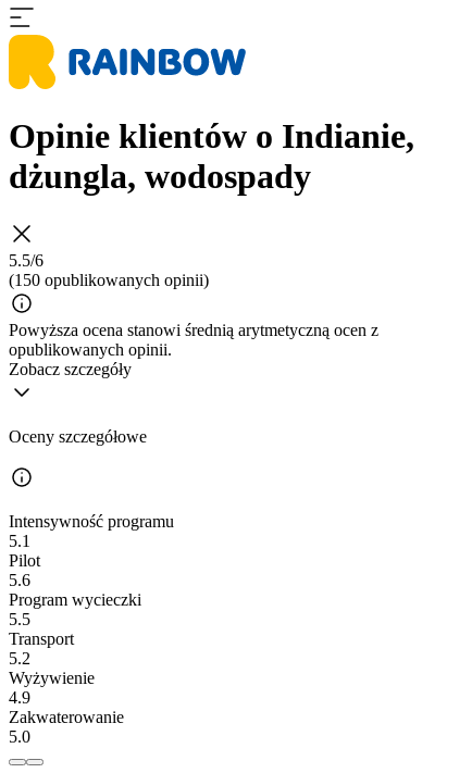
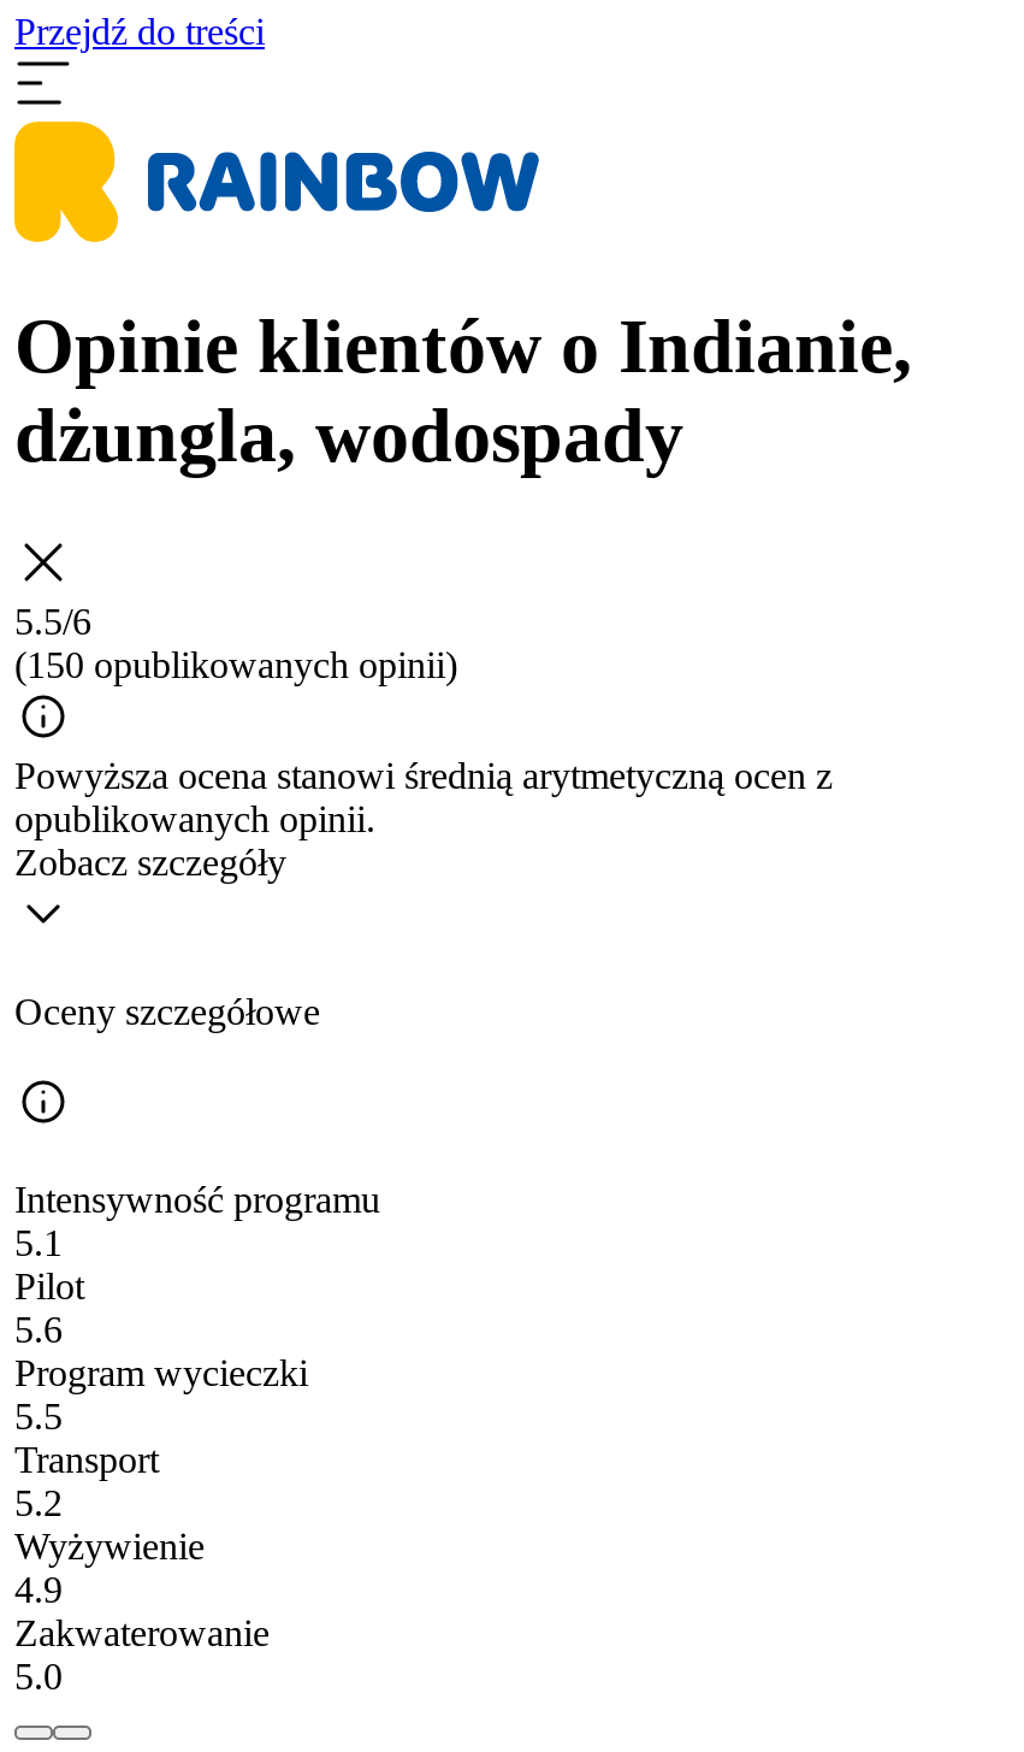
+ Przejdź do treści
